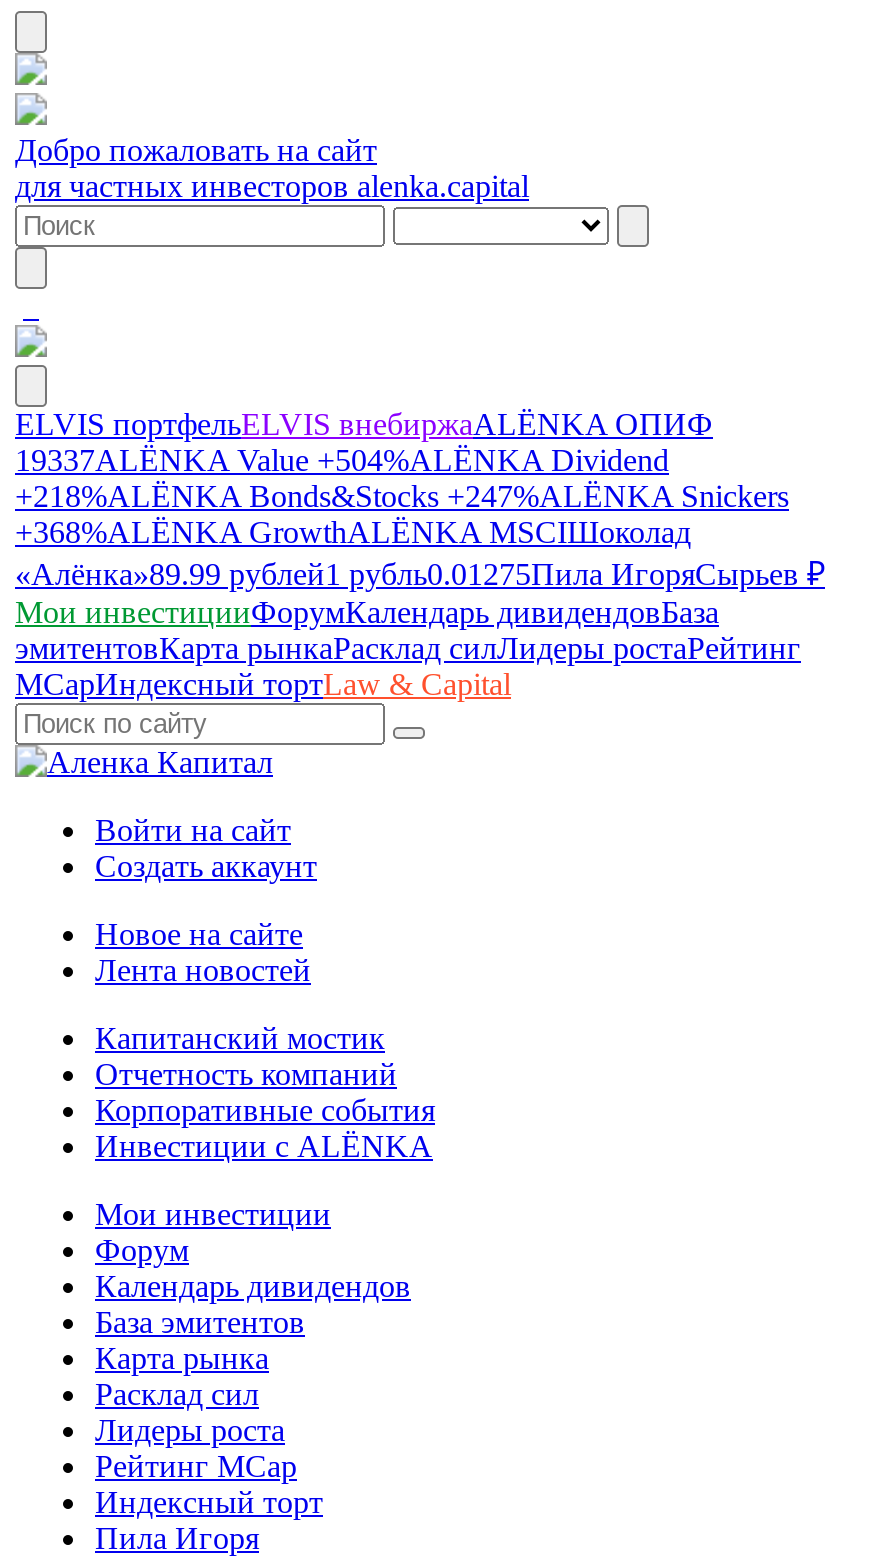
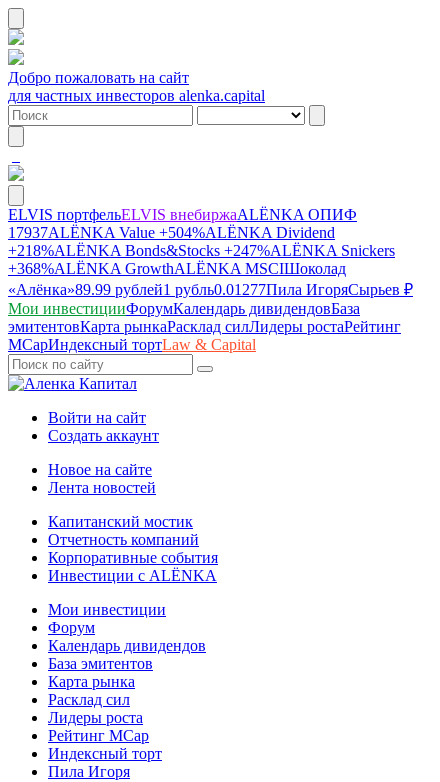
- 19337ALЁNKA Value +504%ALЁNKA Dividend
+ 17937ALЁNKA Value +504%ALЁNKA Dividend

- «Алёнка»89.99 рублей1 рубль0.01275Пила ИгоряСырьев ₽
+ «Алёнка»89.99 рублей1 рубль0.01277Пила ИгоряСырьев ₽
